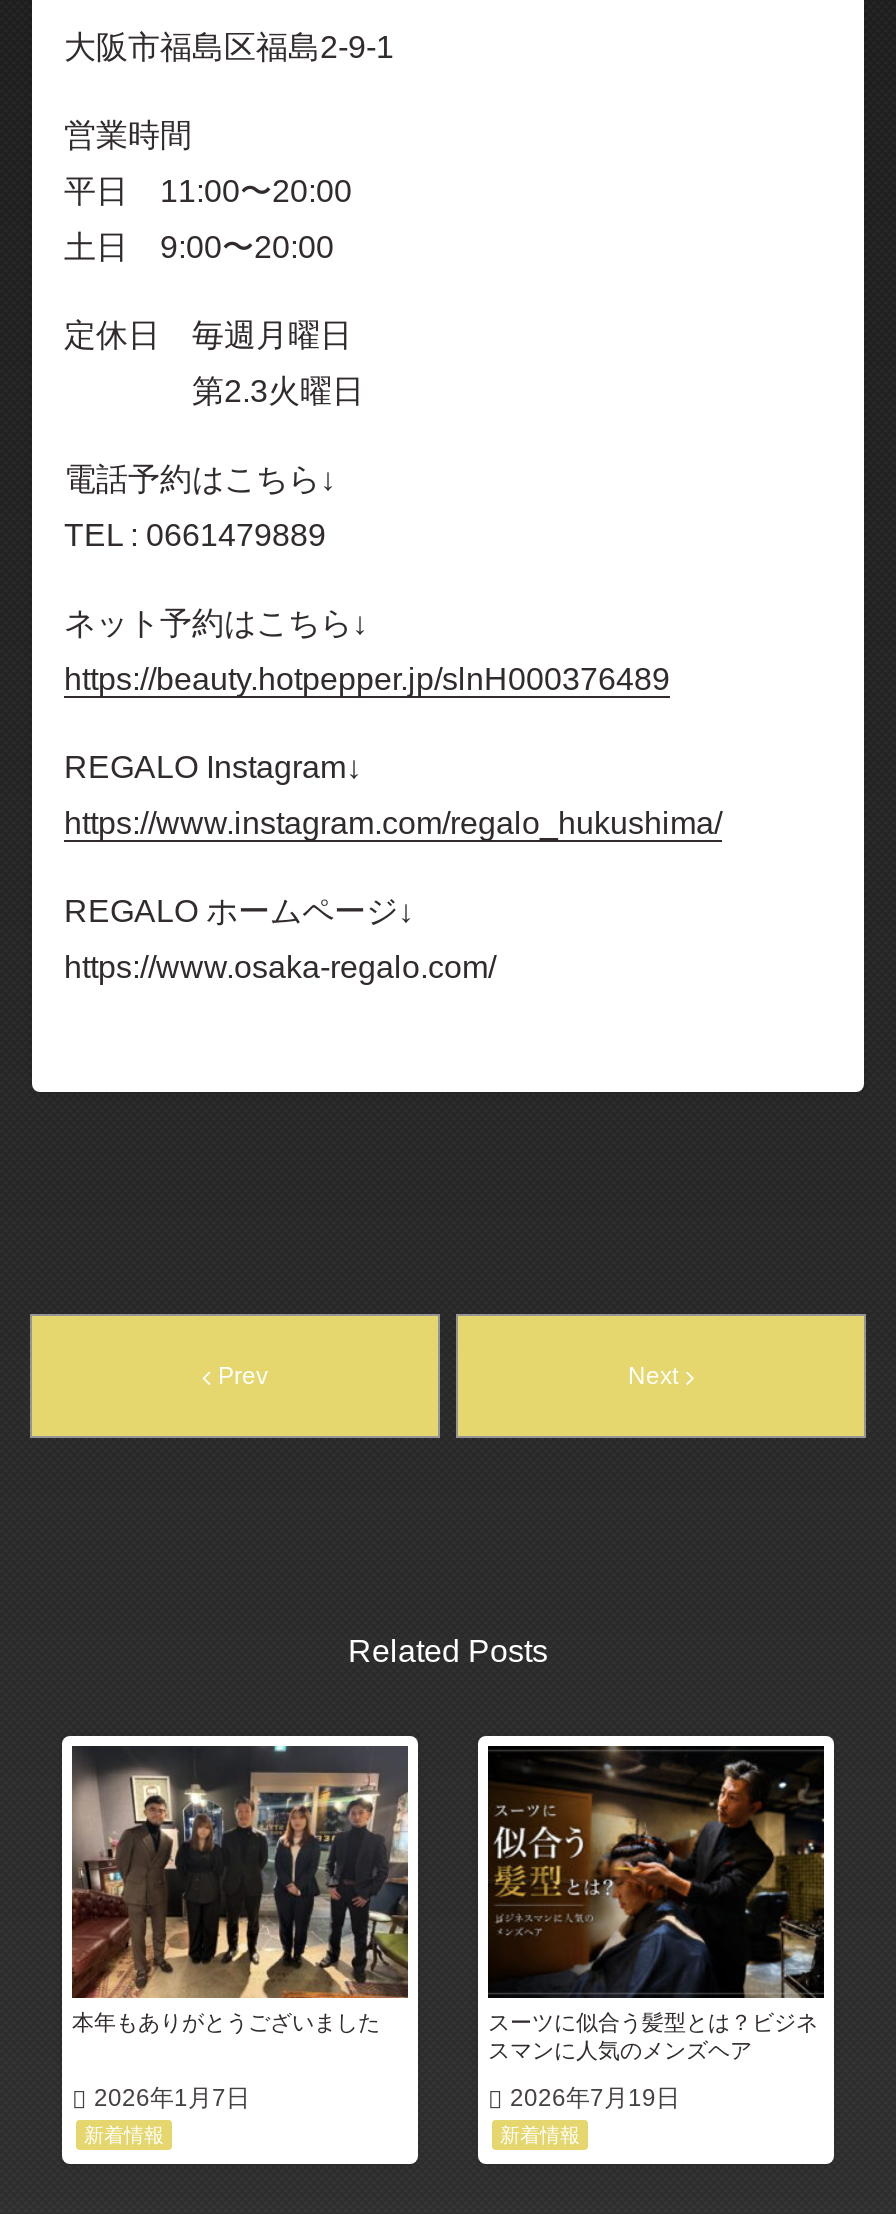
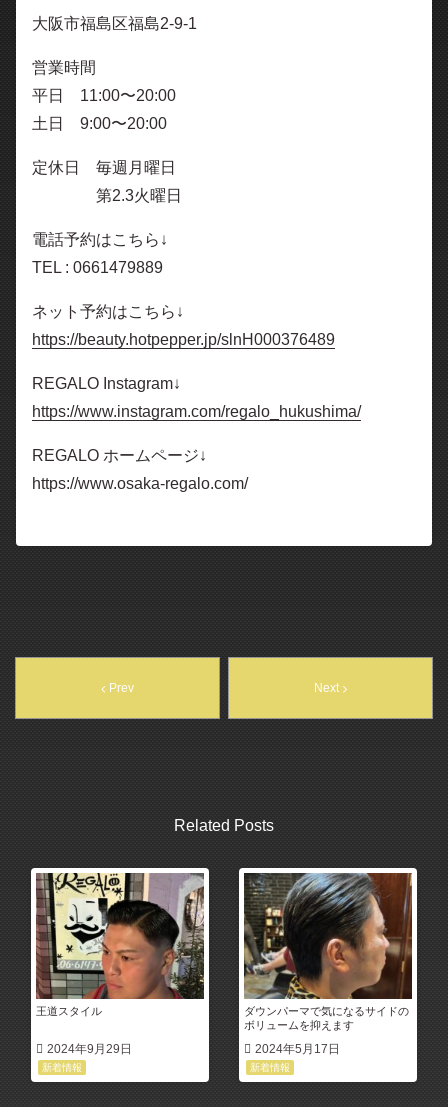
- [image]
- 本年もありがとうございました
+ [image]
+ 王道スタイル

- [image]
- スーツに似合う髪型とは？ビジネ
- スマンに人気のメンズヘア
+ [image]
+ ダウンパーマで気になるサイドの
+ ボリュームを抑えます

- 2026年1月7日
+ 2024年9月29日

- 2026年7月19日
+ 2024年5月17日
